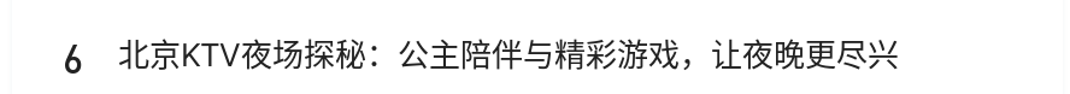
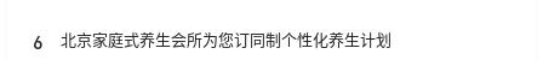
- 北京KTV夜场探秘：公主陪伴与精彩游戏，让夜晚更尽兴
+ 北京家庭式养生会所为您订同制个性化养生计划
